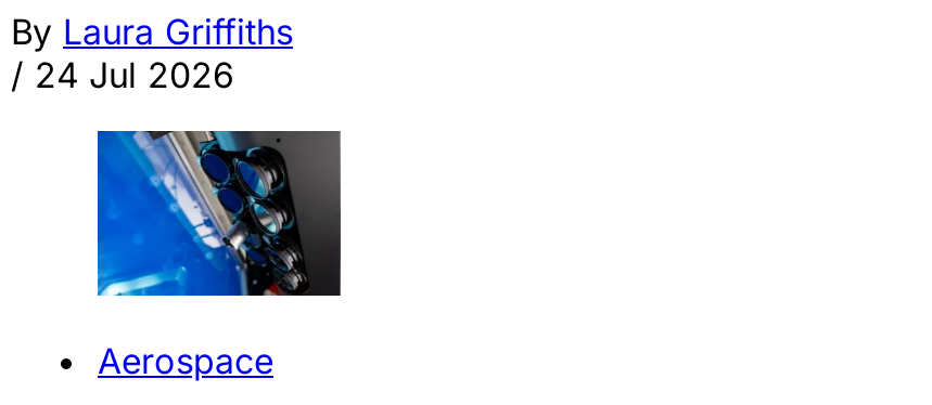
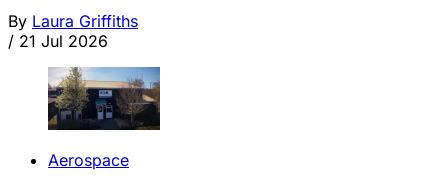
- / 24 Jul 2026
+ / 21 Jul 2026

- [image]
+ [image]
